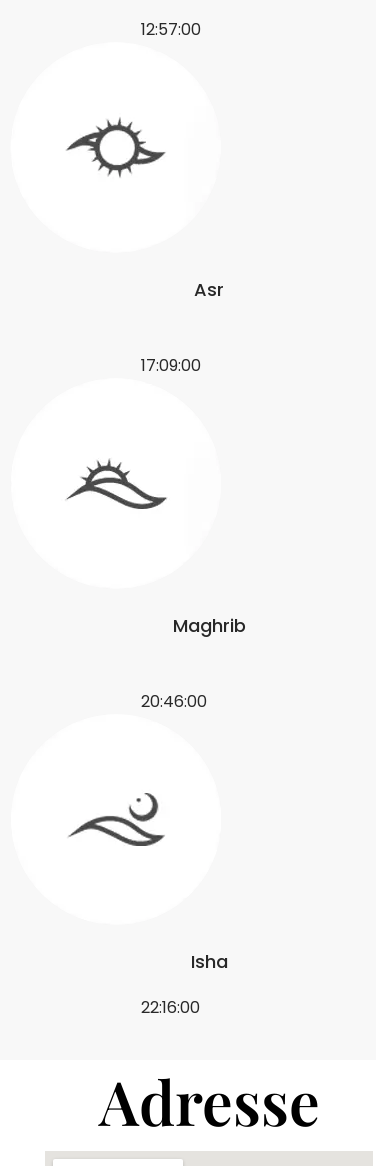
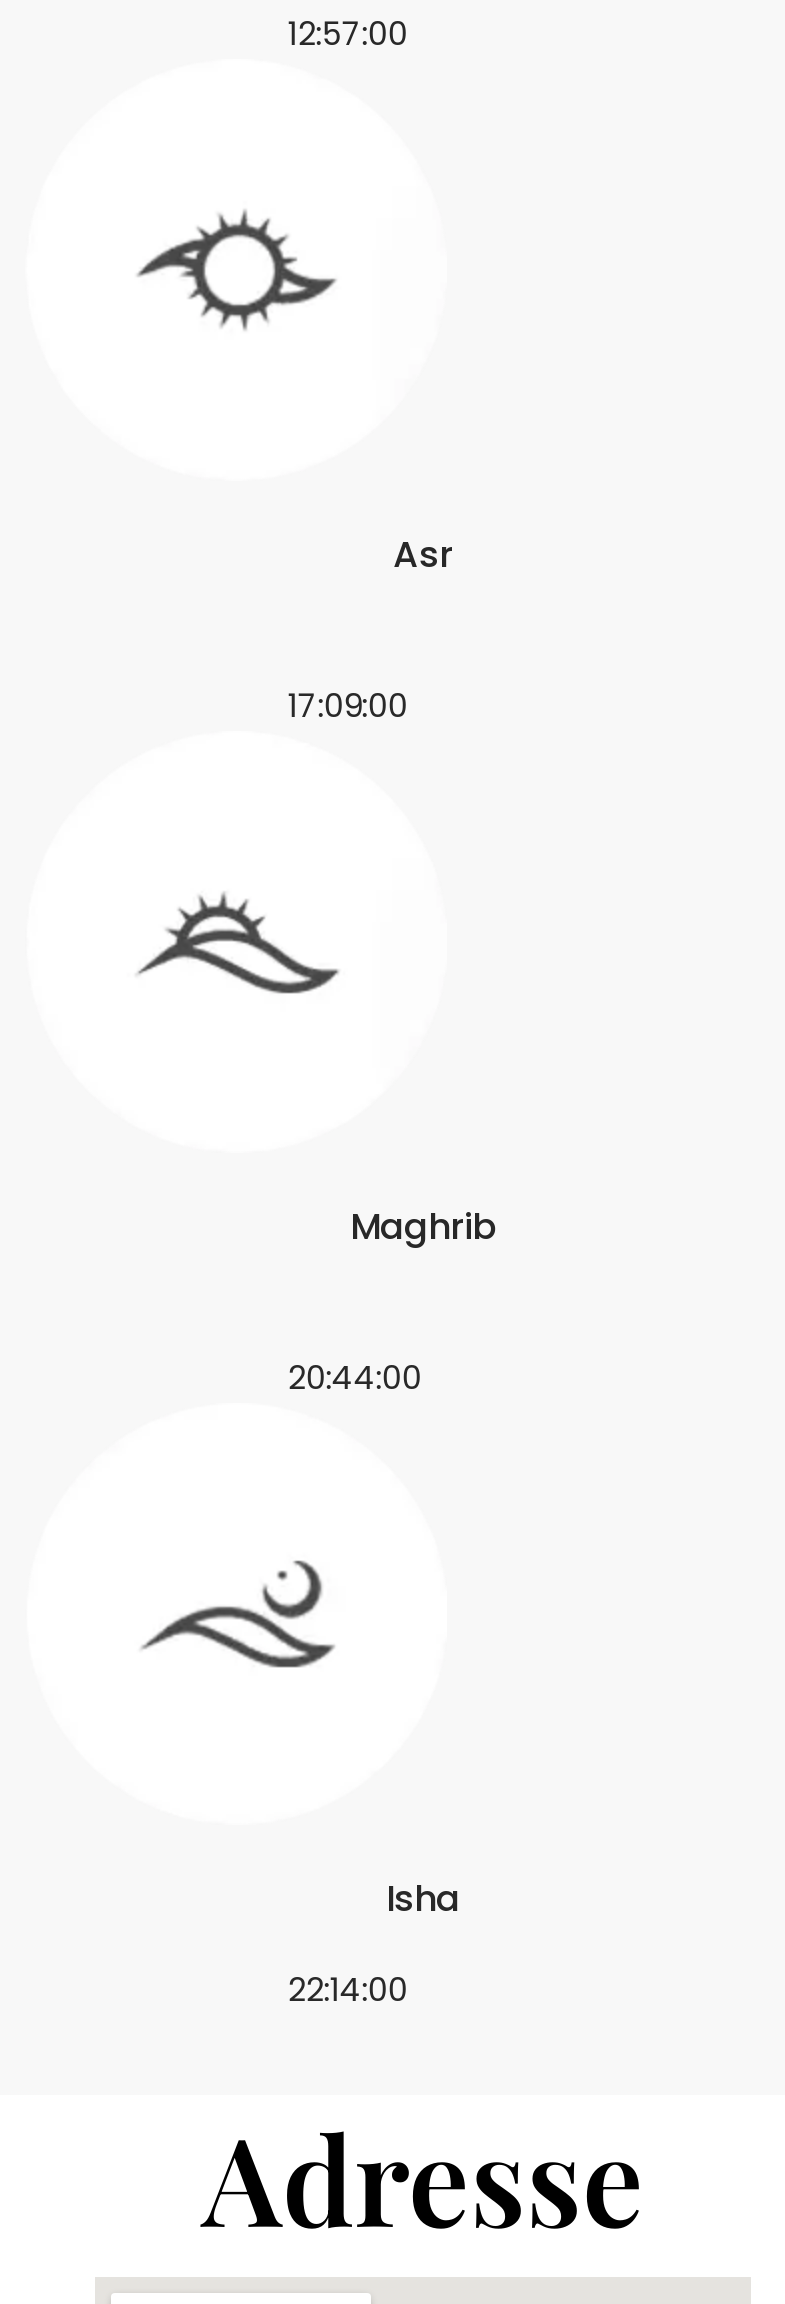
- 20:46:00
+ 20:44:00

- 22:16:00
+ 22:14:00
